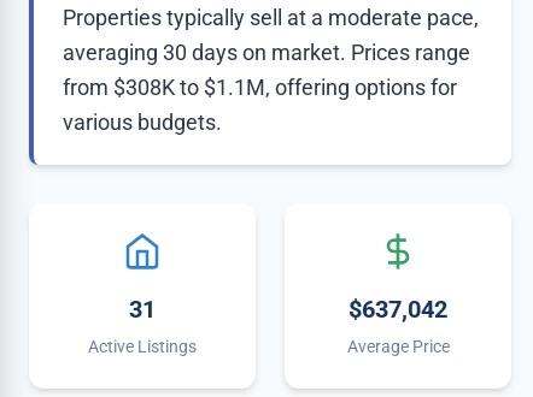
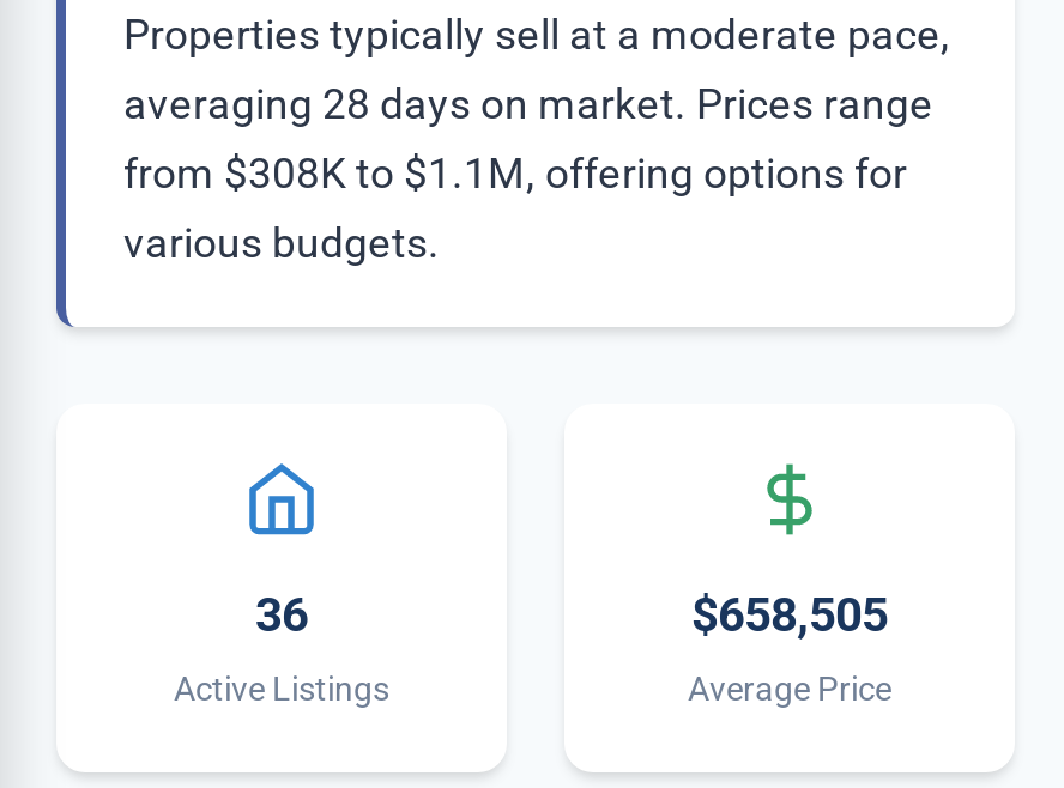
- averaging 30 days on market. Prices range
+ averaging 28 days on market. Prices range

- 31
+ 36

- $637,042
+ $658,505
